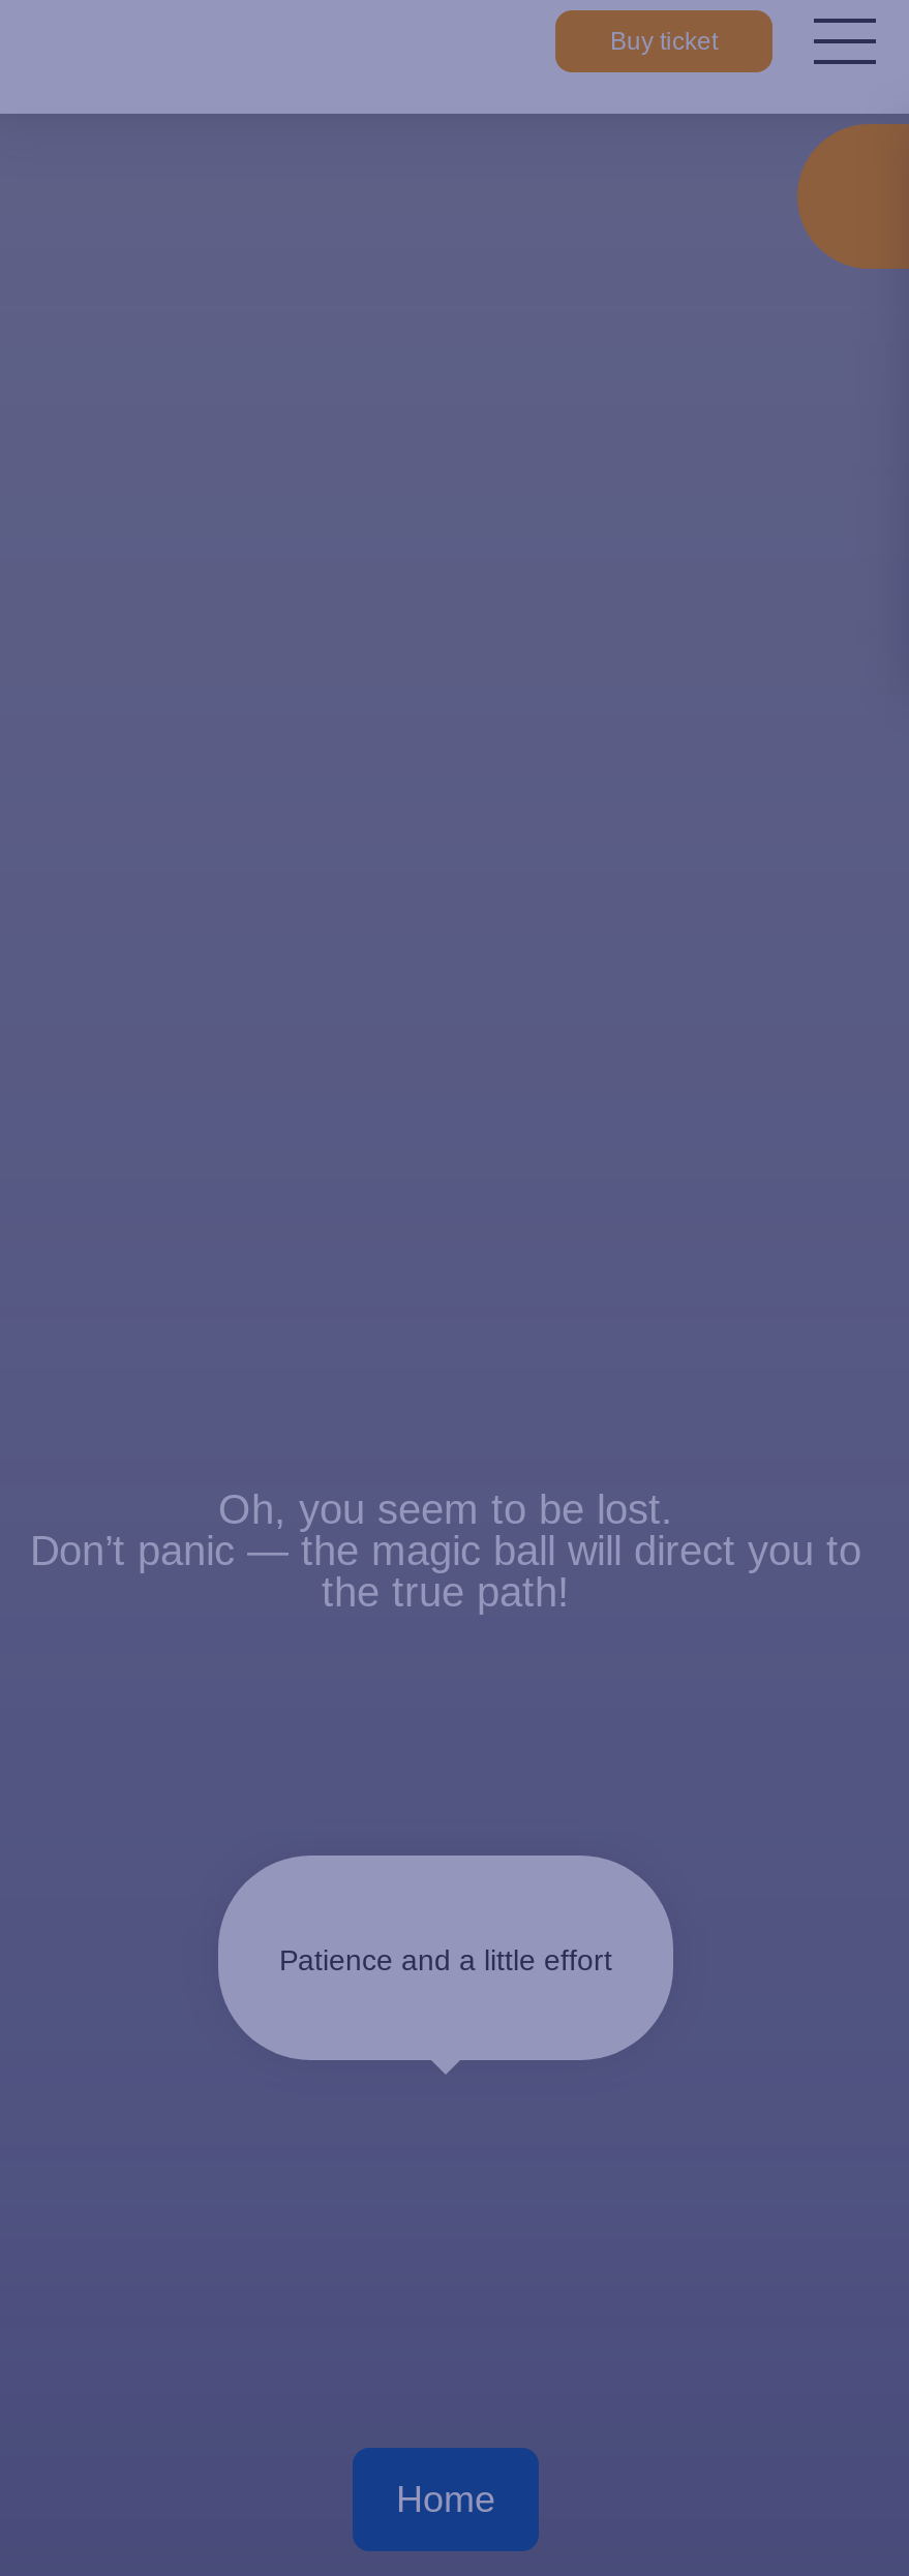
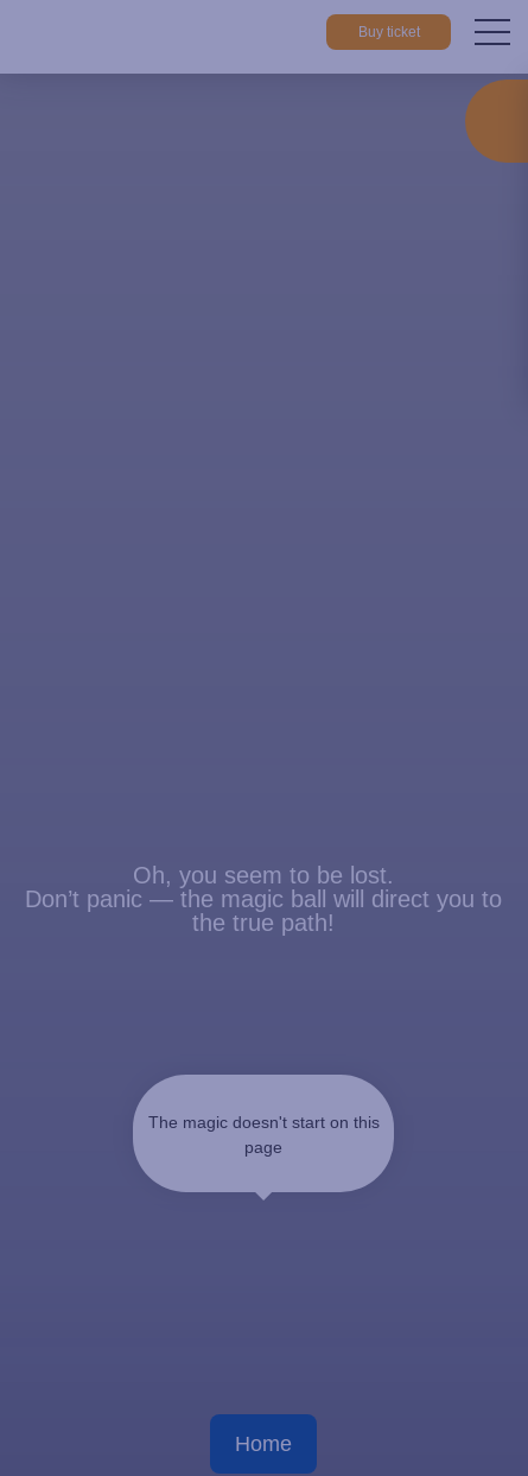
- Patience and a little effort
+ The magic doesn't start on this
+ page
